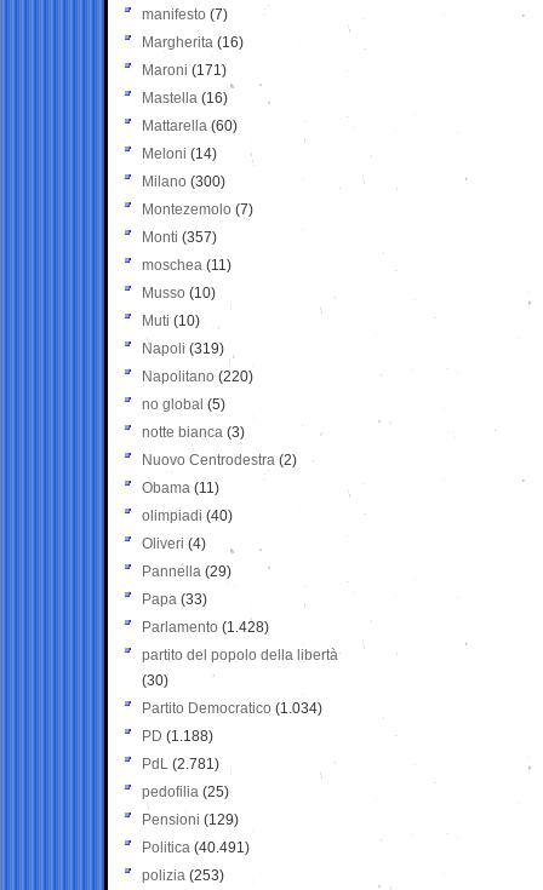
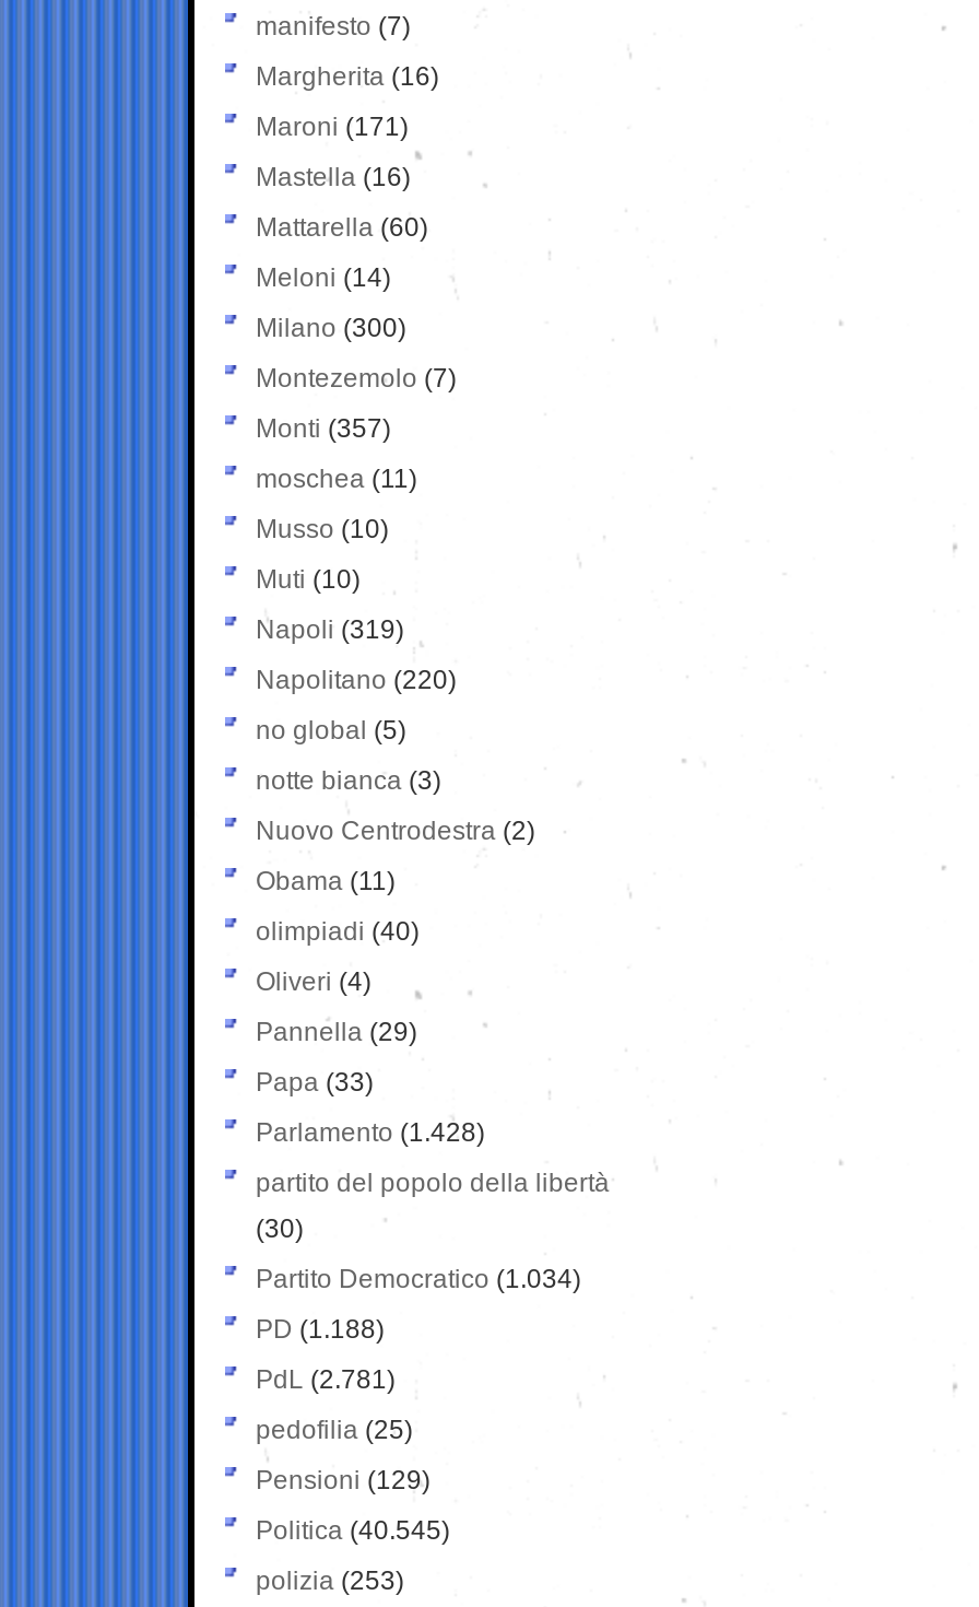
- Politica (40.491)
+ Politica (40.545)
